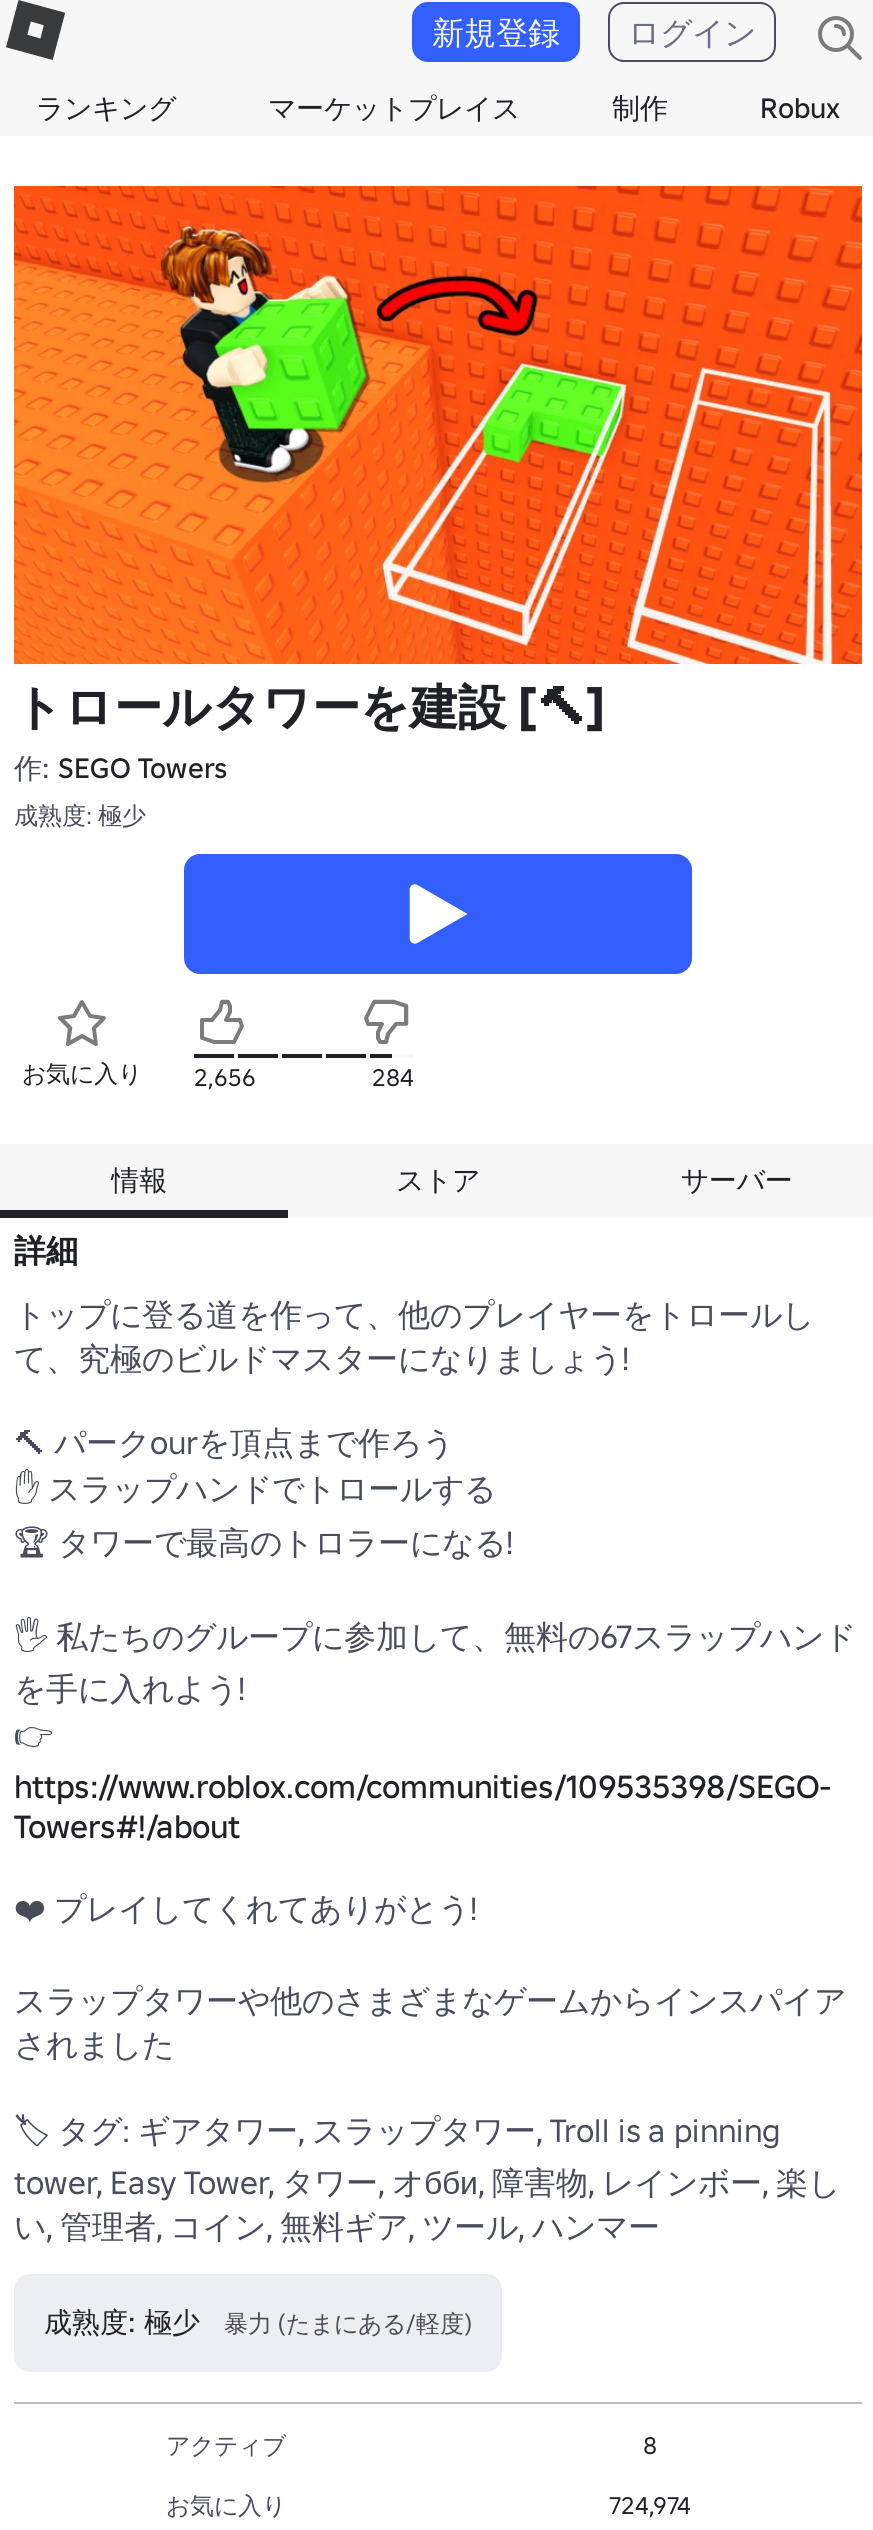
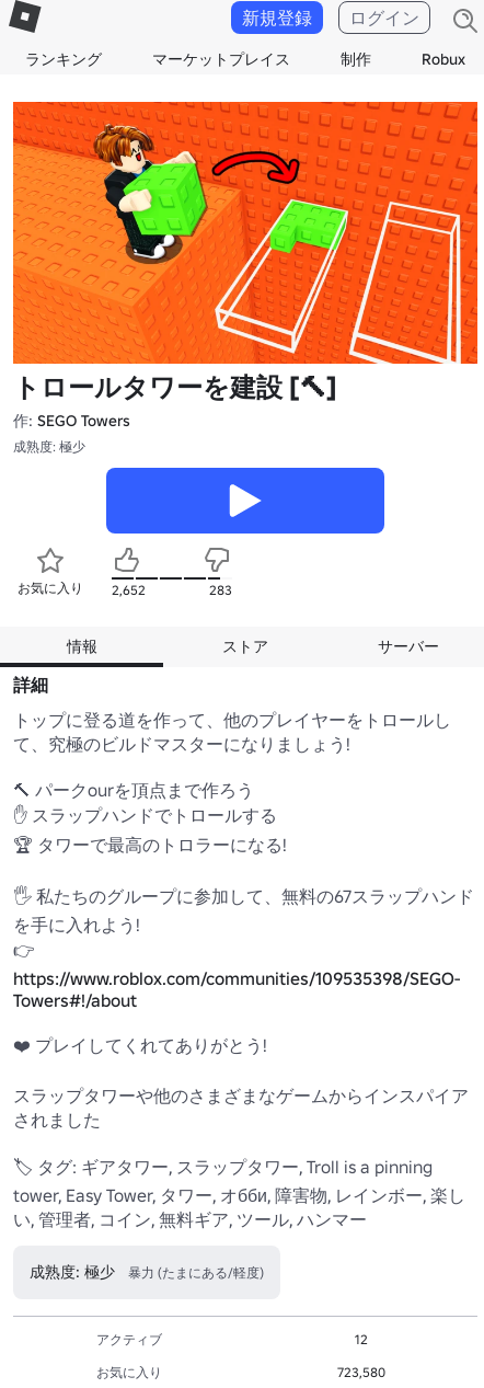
- お気に入り 2,656
+ お気に入り 2,652

- 284
+ 283

- 8
+ 12

- 724,974
+ 723,580
